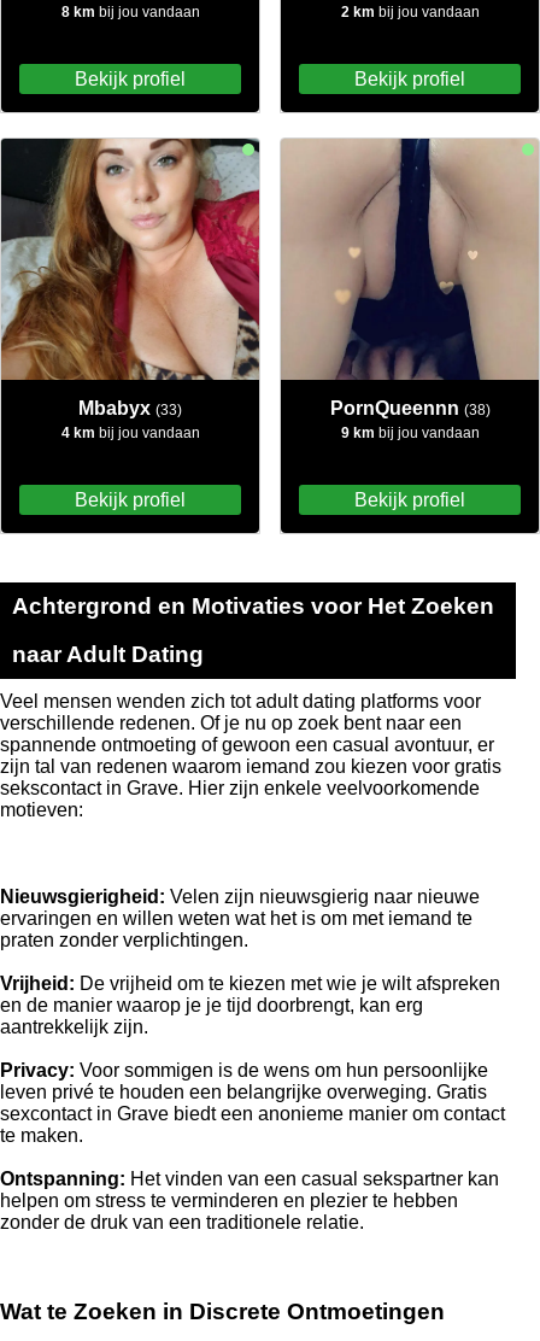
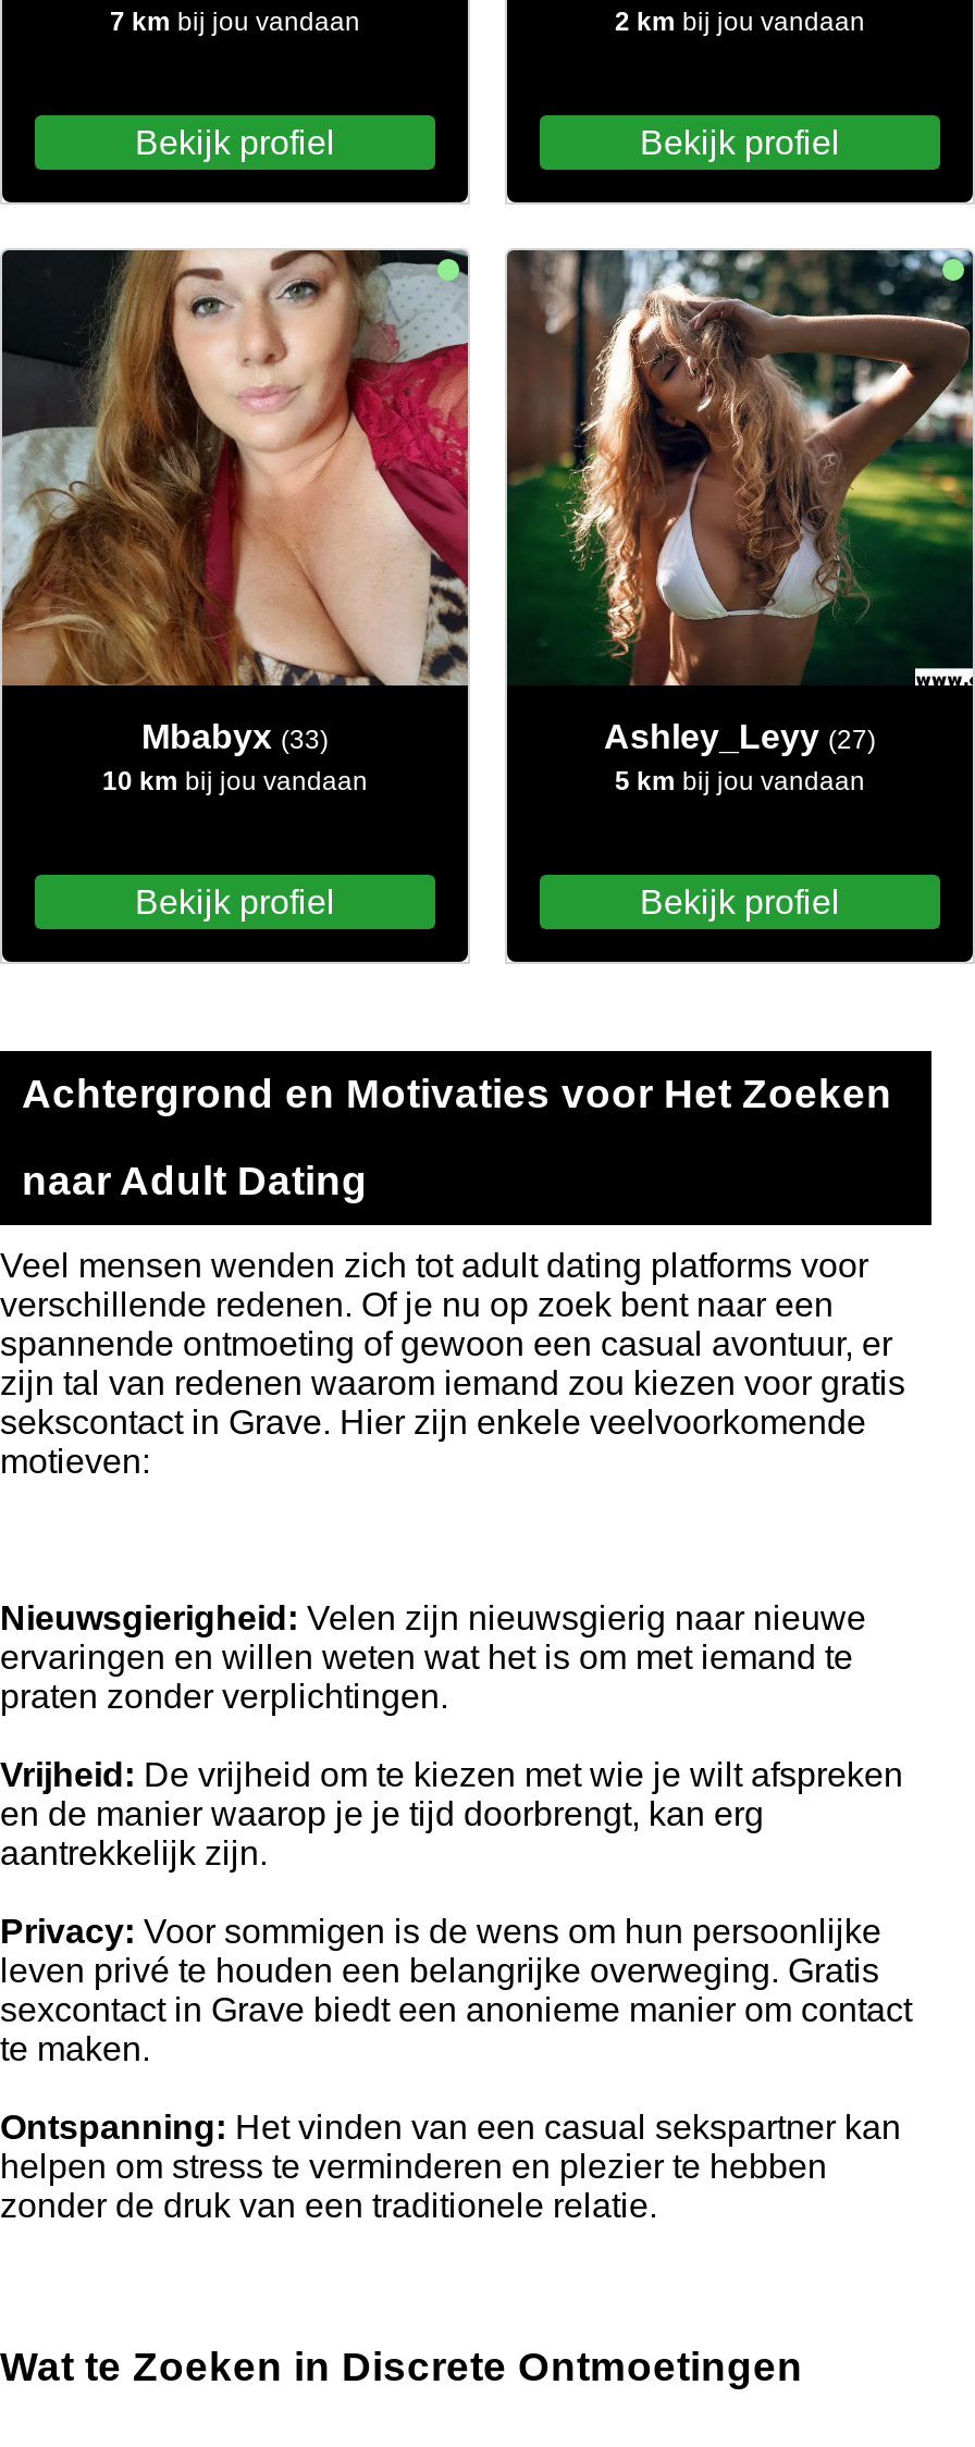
- 8 km bij jou vandaan
+ 7 km bij jou vandaan

- [image]
- PornQueennn (38)
- 9 km bij jou vandaan
+ [image]
+ Ashley_Leyy (27)
+ 5 km bij jou vandaan

- 4 km bij jou vandaan
+ 10 km bij jou vandaan
